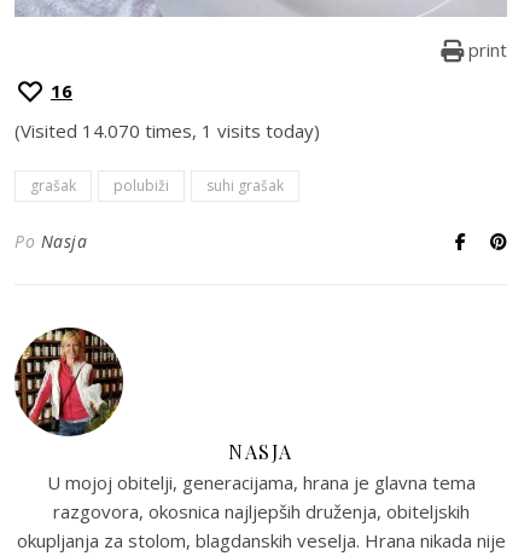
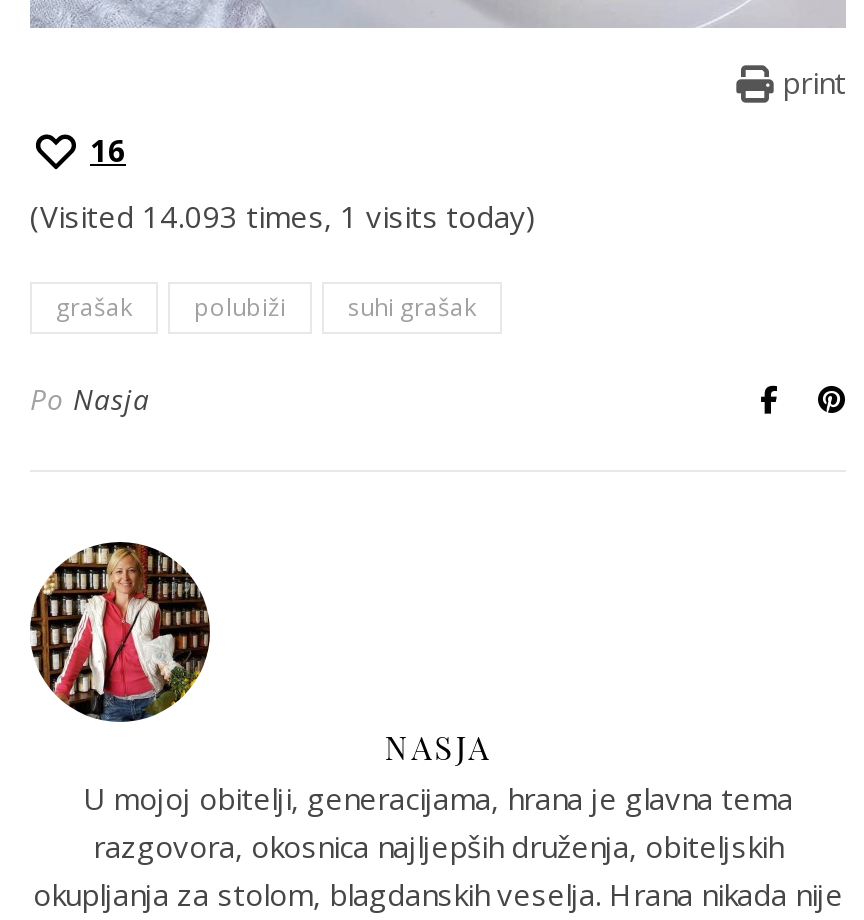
- (Visited 14.070 times, 1 visits today)
+ (Visited 14.093 times, 1 visits today)
